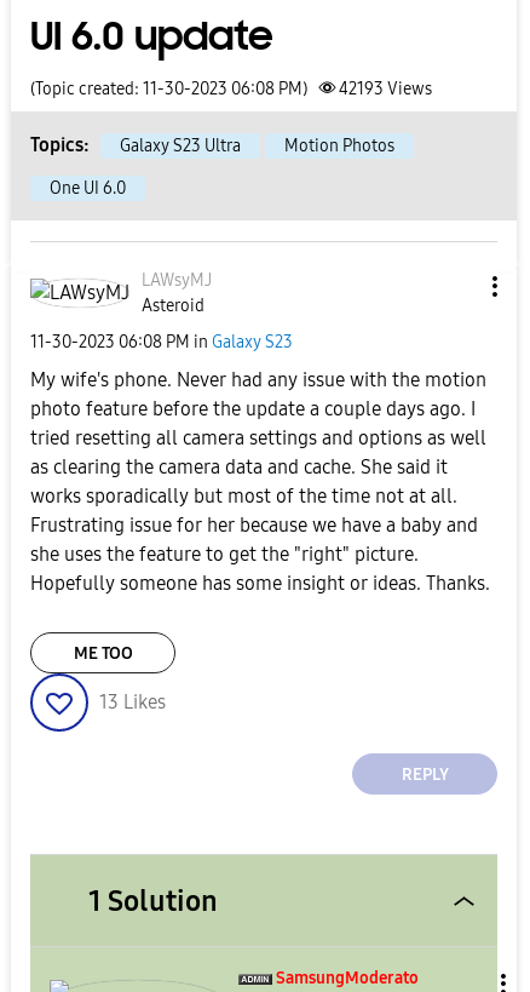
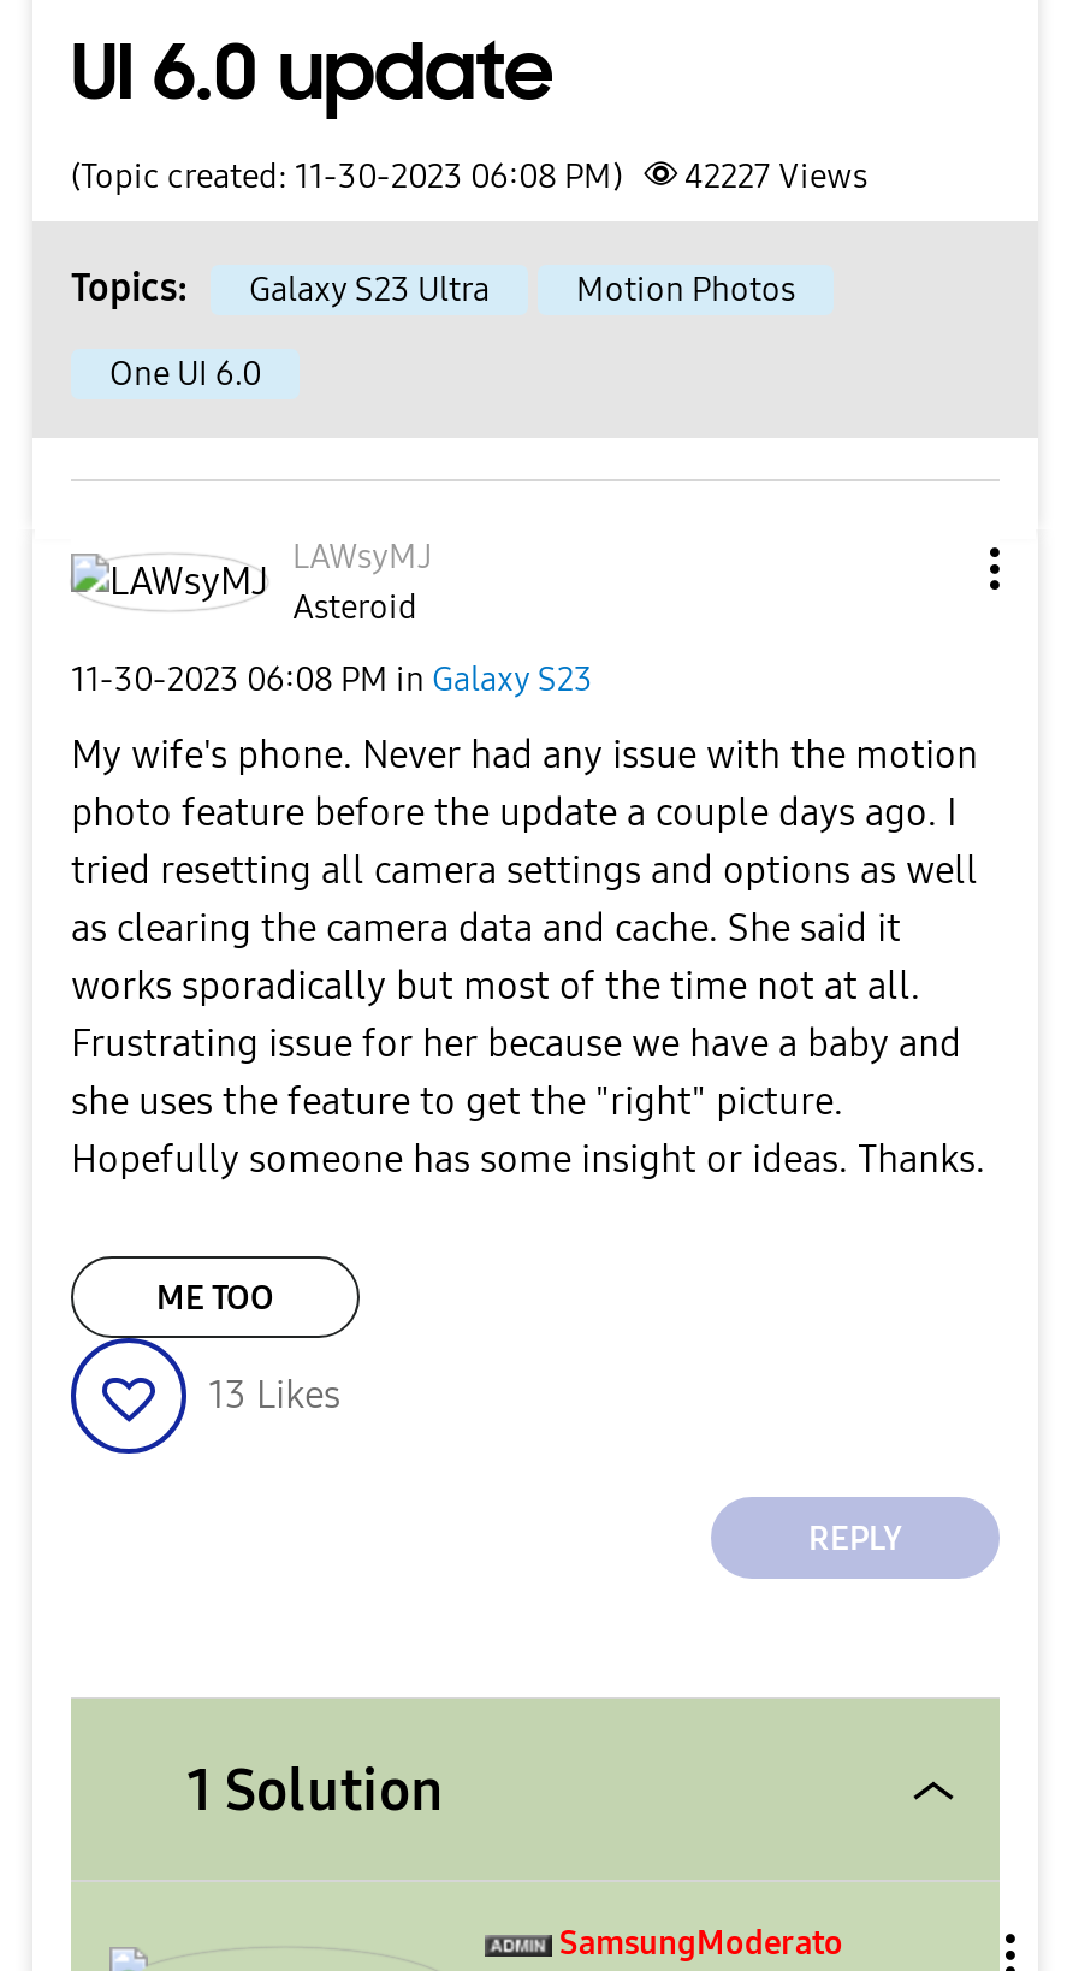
- (Topic created: 11-30-2023 06:08 PM) 42193 Views
+ (Topic created: 11-30-2023 06:08 PM) 42227 Views
